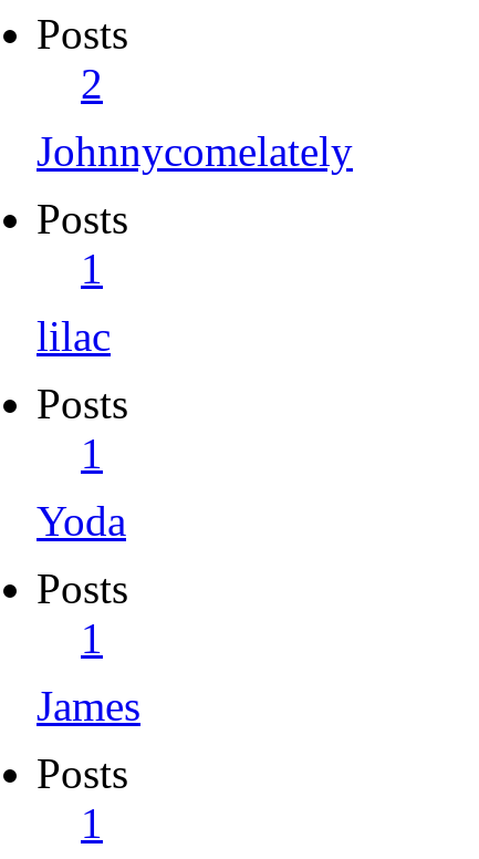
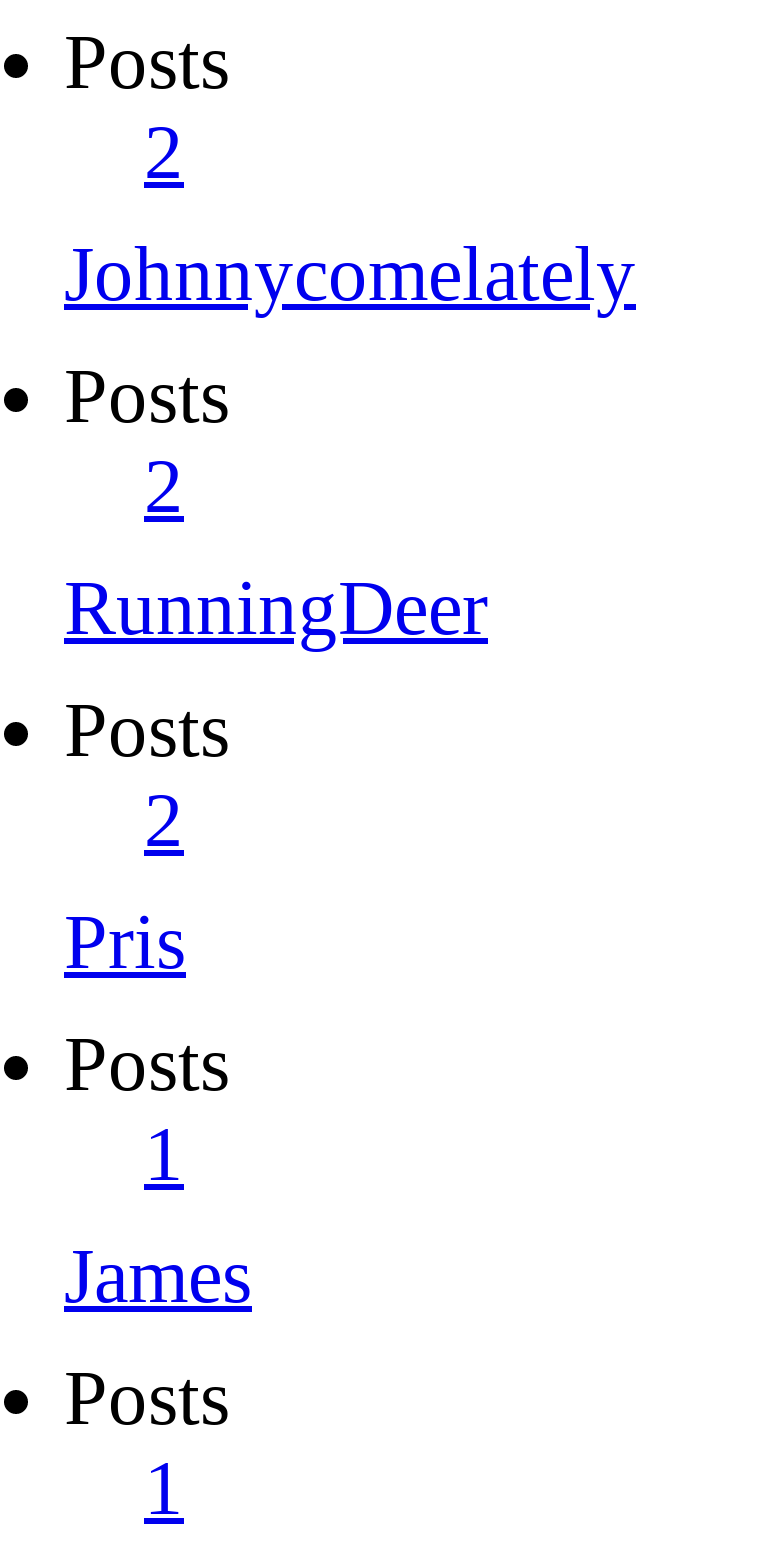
- 1
- lilac
+ 2
+ RunningDeer

- 1
- Yoda
+ 2
+ Pris
